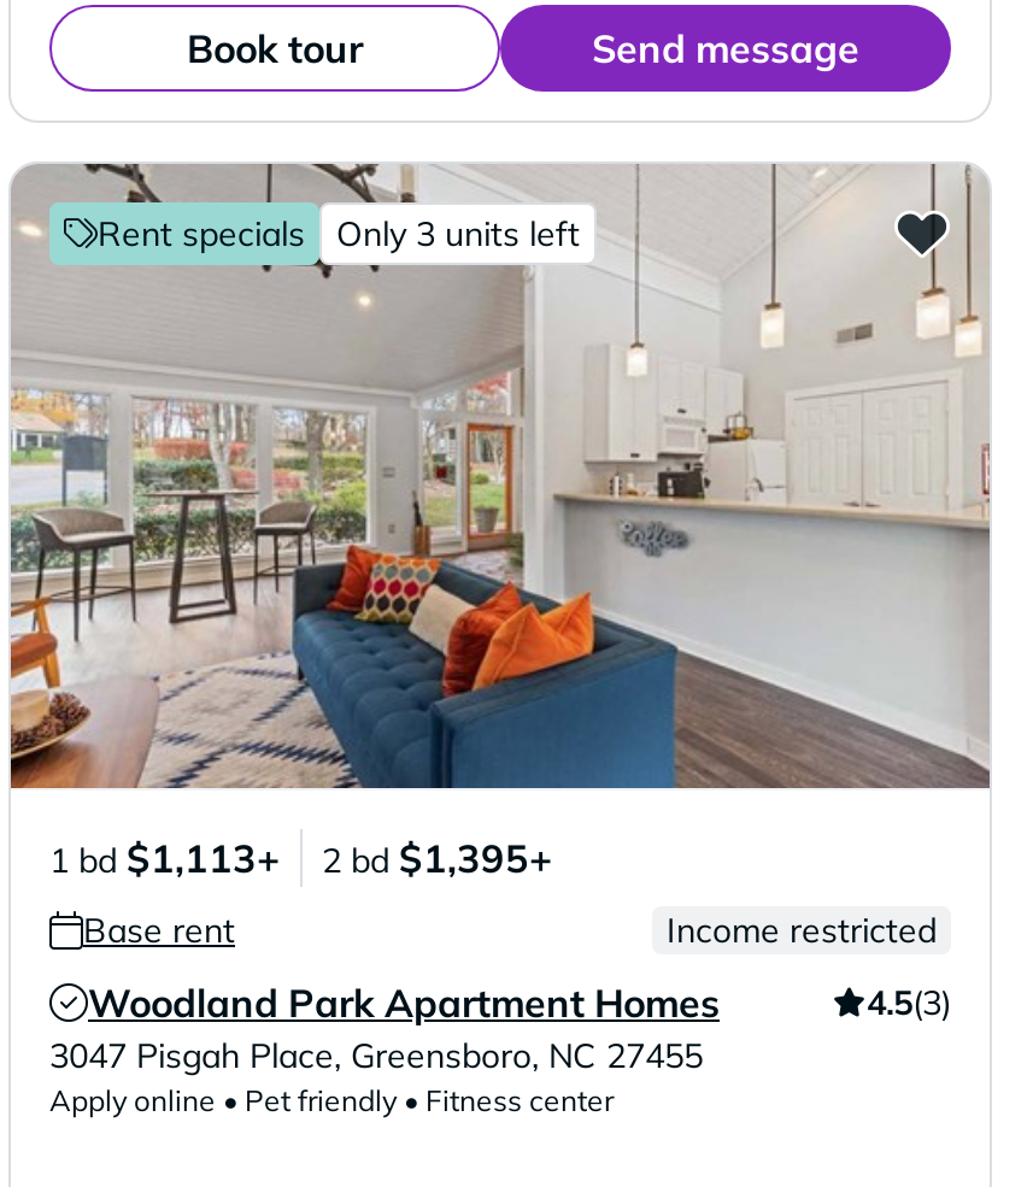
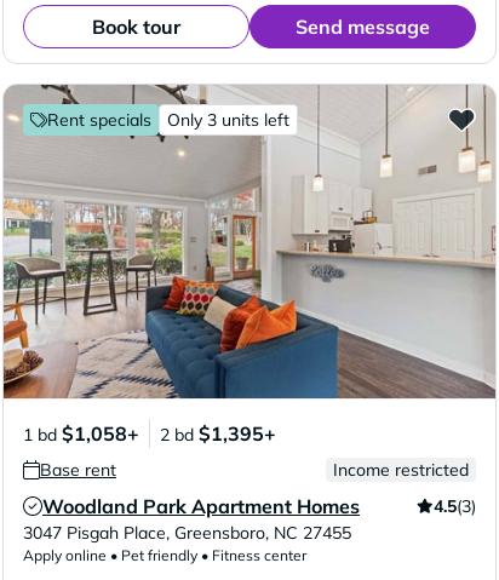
- 1 bd $1,113+ 2 bd $1,395+
+ 1 bd $1,058+ 2 bd $1,395+
